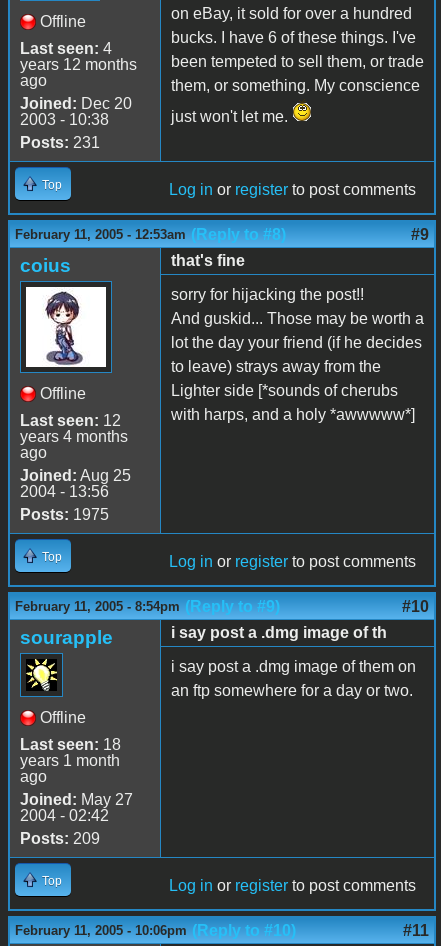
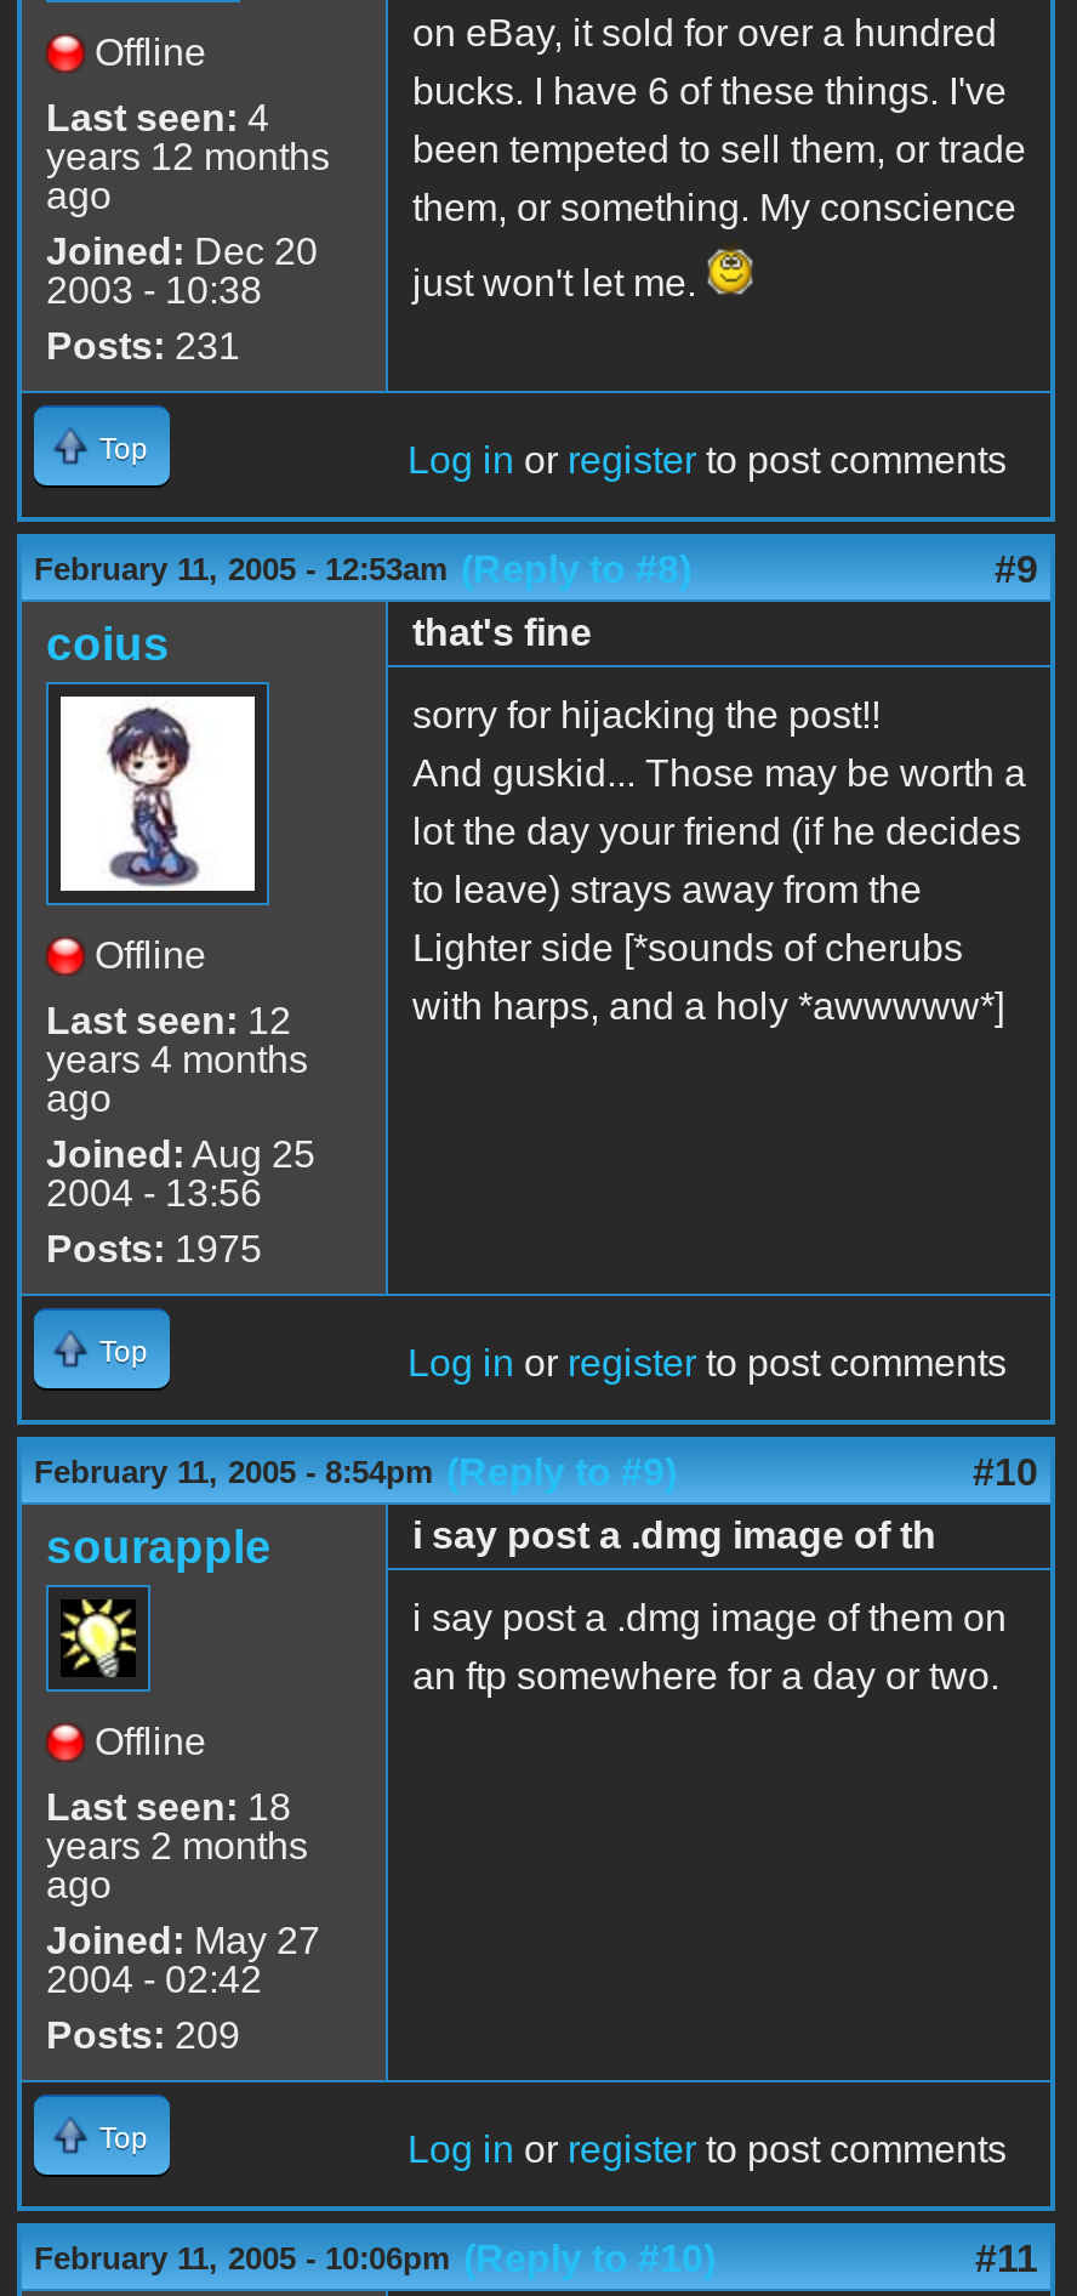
- years 1 month
+ years 2 months
